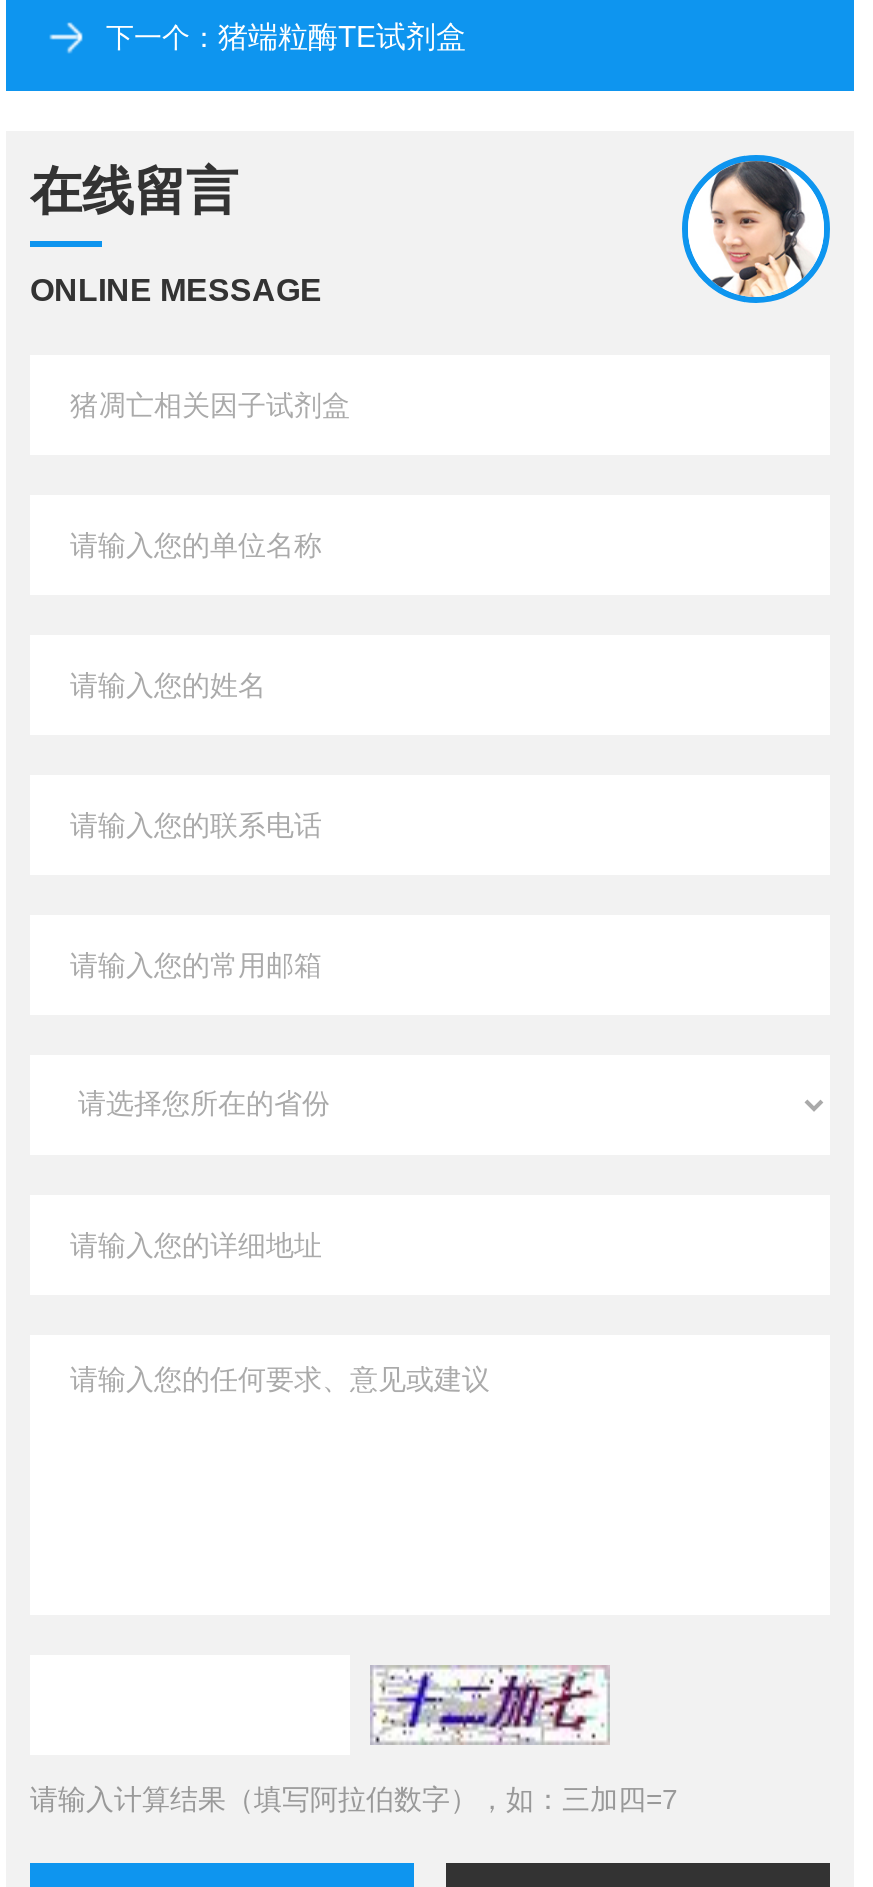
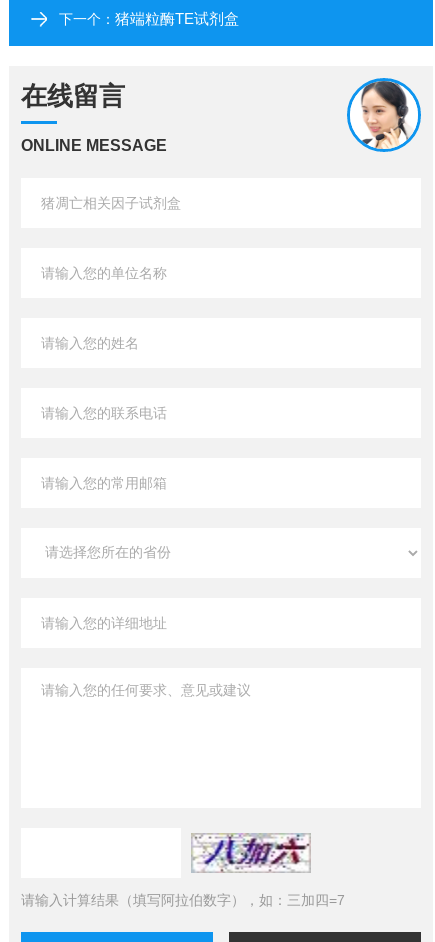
- [image]
+ [image]
